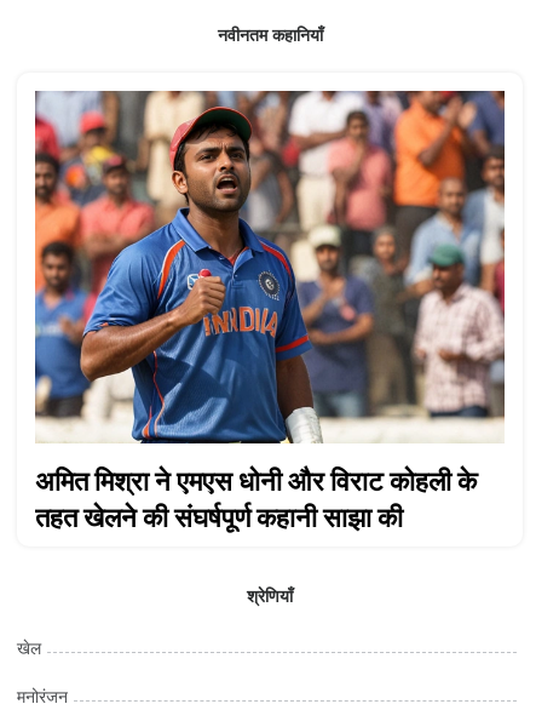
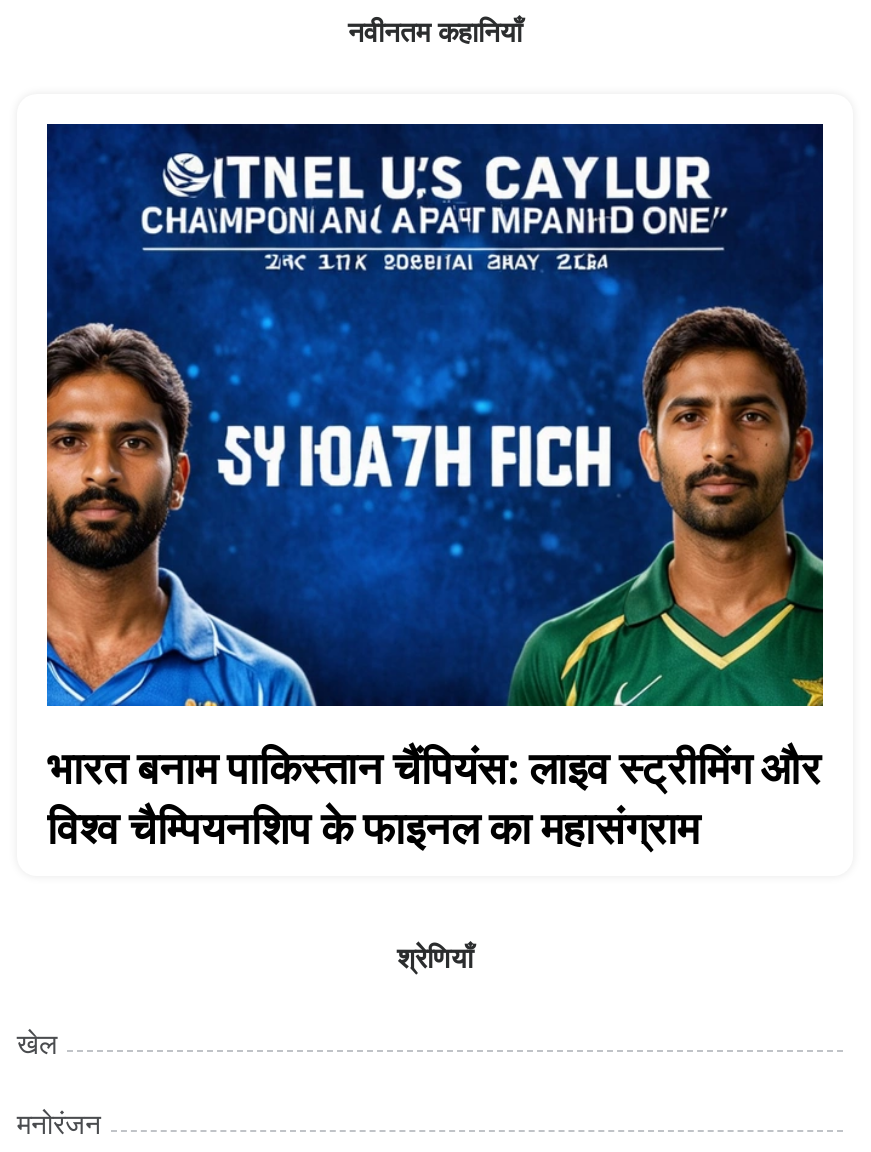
- [image]
- अमित मिश्रा ने एमएस धोनी और विराट कोहली के
- तहत खेलने की संघर्षपूर्ण कहानी साझा की
+ [image]
+ भारत बनाम पाकिस्तान चैंपियंस: लाइव स्ट्रीमिंग और
+ विश्व चैम्पियनशिप के फाइनल का महासंग्राम
